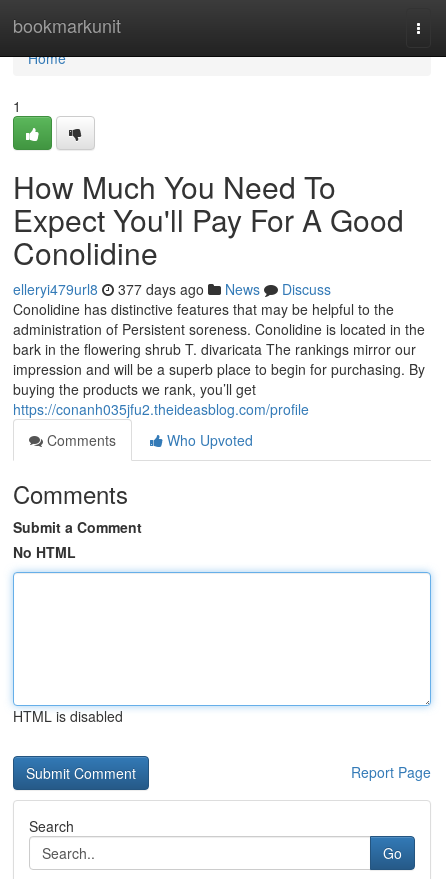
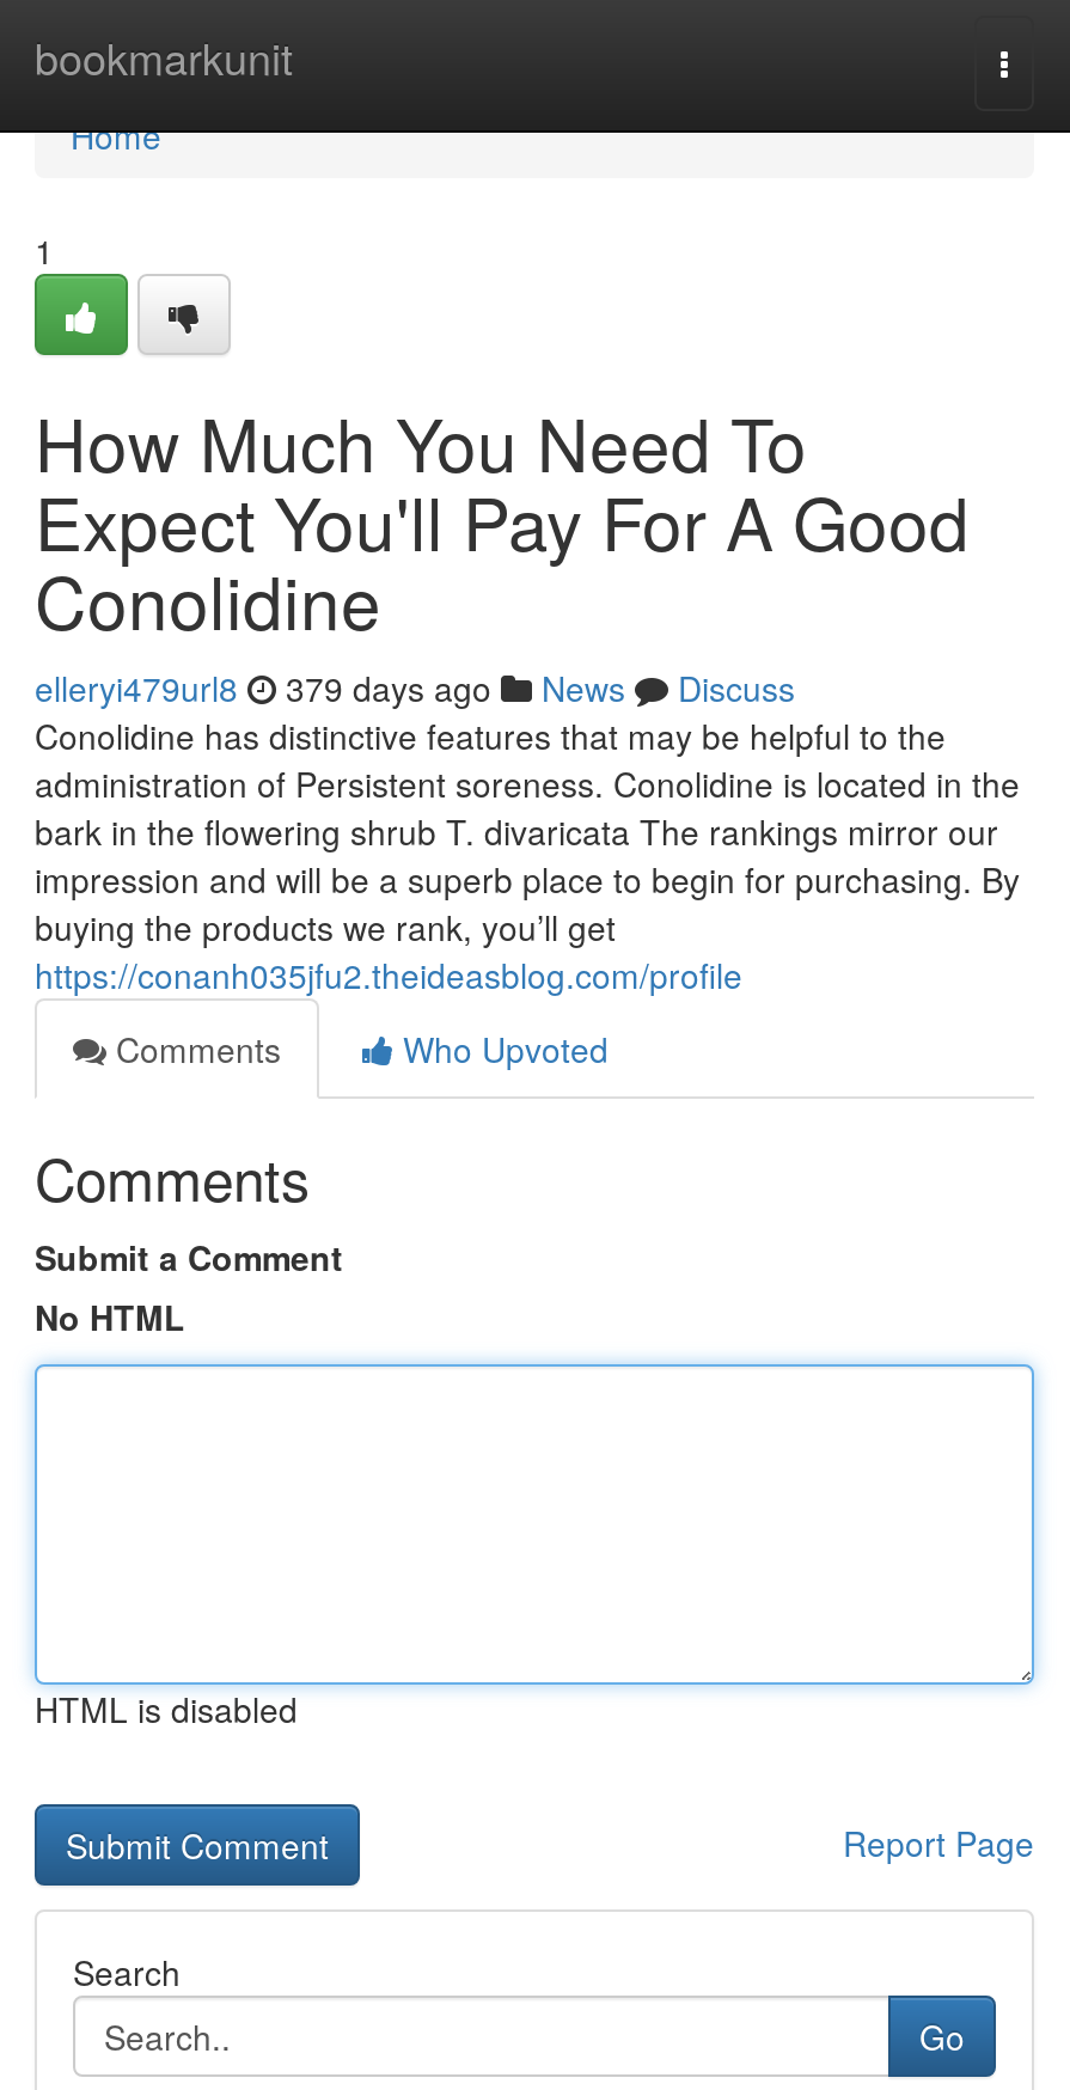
- elleryi479url8 377 days ago News Discuss
+ elleryi479url8 379 days ago News Discuss
